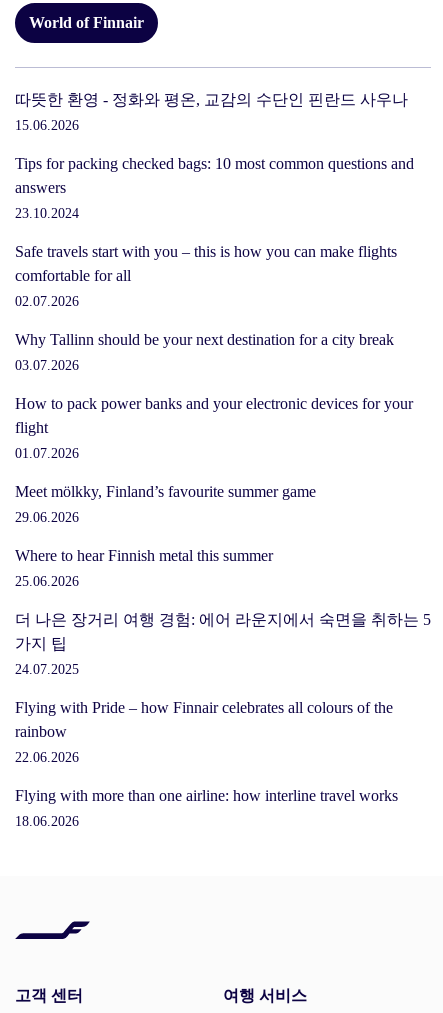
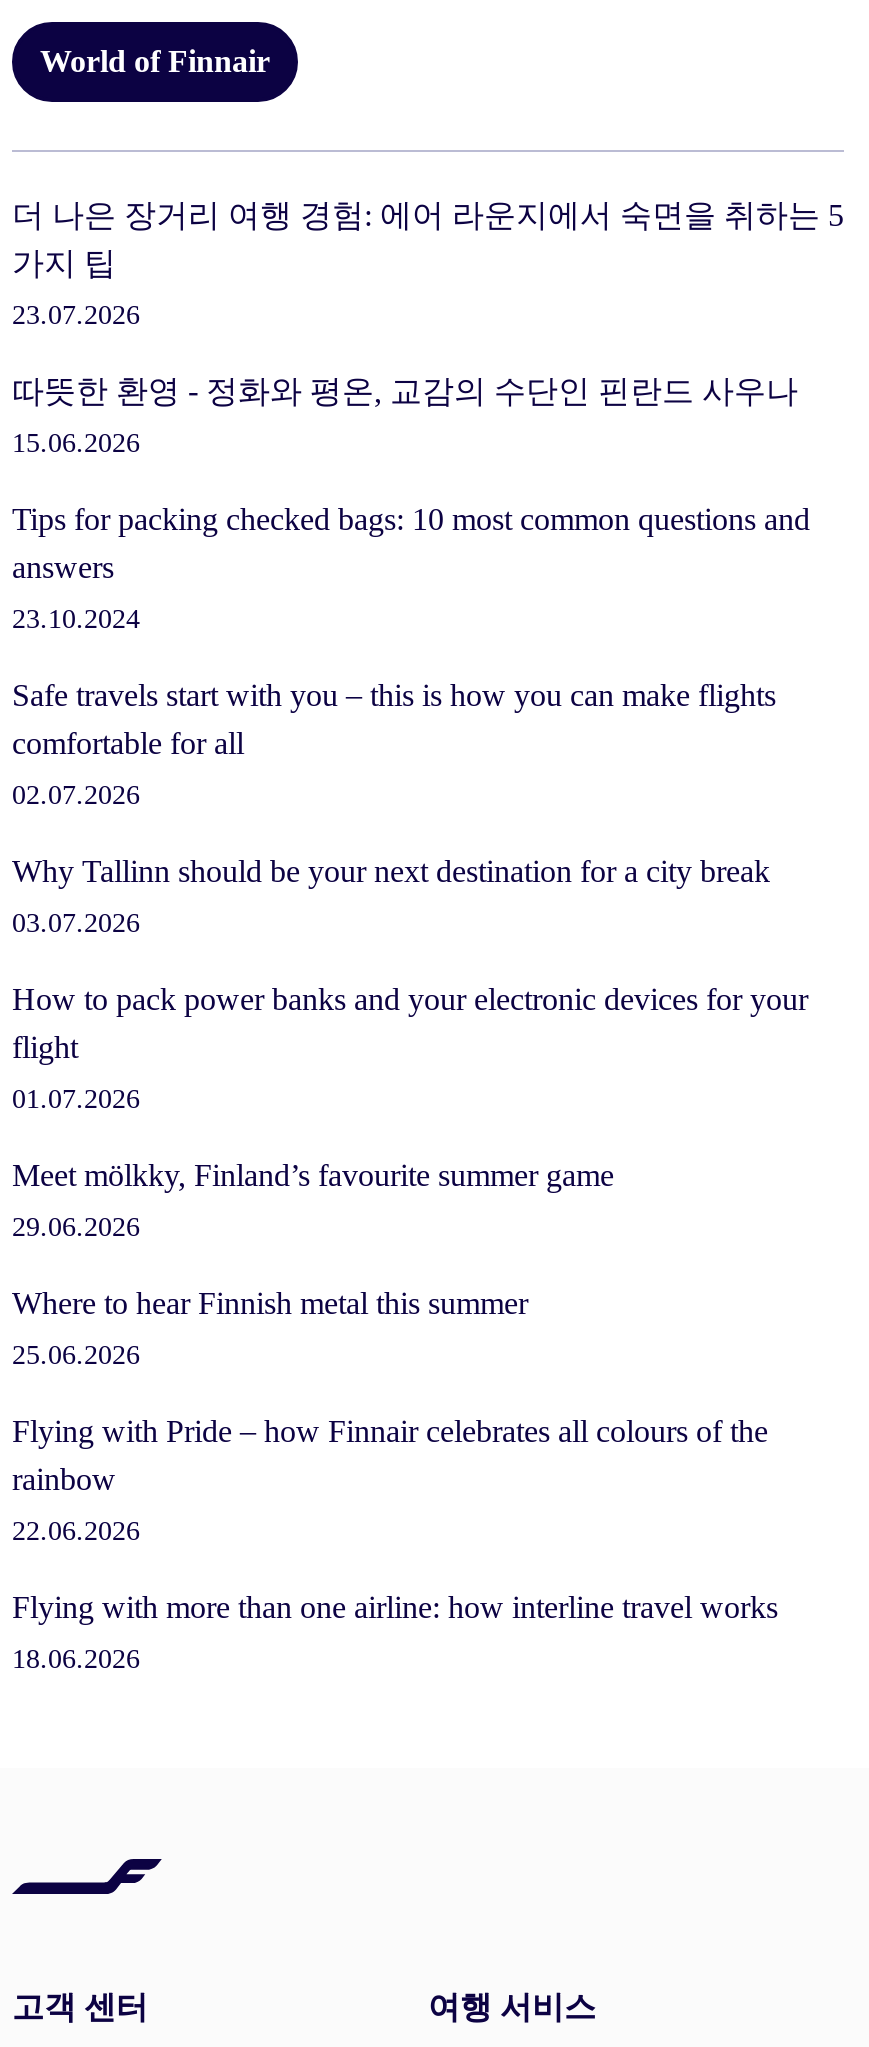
+ 23.07.2026

moved down: 따뜻한 환영 - 정화와 평온, 교감의 수단인 핀란드 사우나 | 15.06.2026 | Tips for packing checked bags: 10 most common questions and | ... | Where to hear Finnish metal this summer | 25.06.2026

moved up: 더 나은 장거리 여행 경험: 에어 라운지에서 숙면을 취하는 5 | 가지 팁

- 24.07.2025
